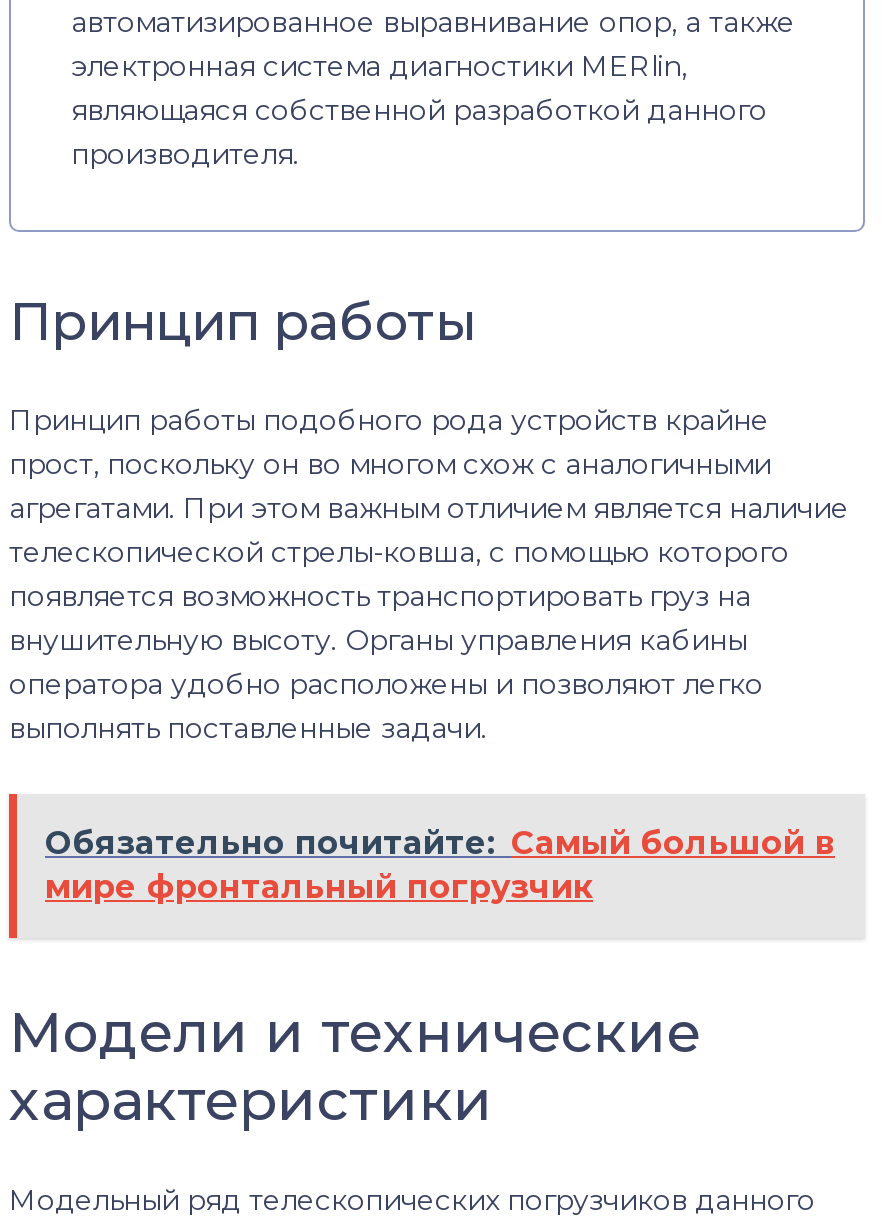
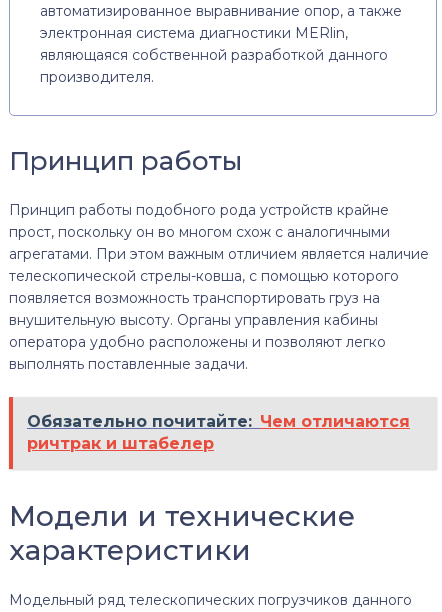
- Обязательно почитайте: Самый большой в
- мире фронтальный погрузчик
+ Обязательно почитайте: Чем отличаются
+ ричтрак и штабелер
